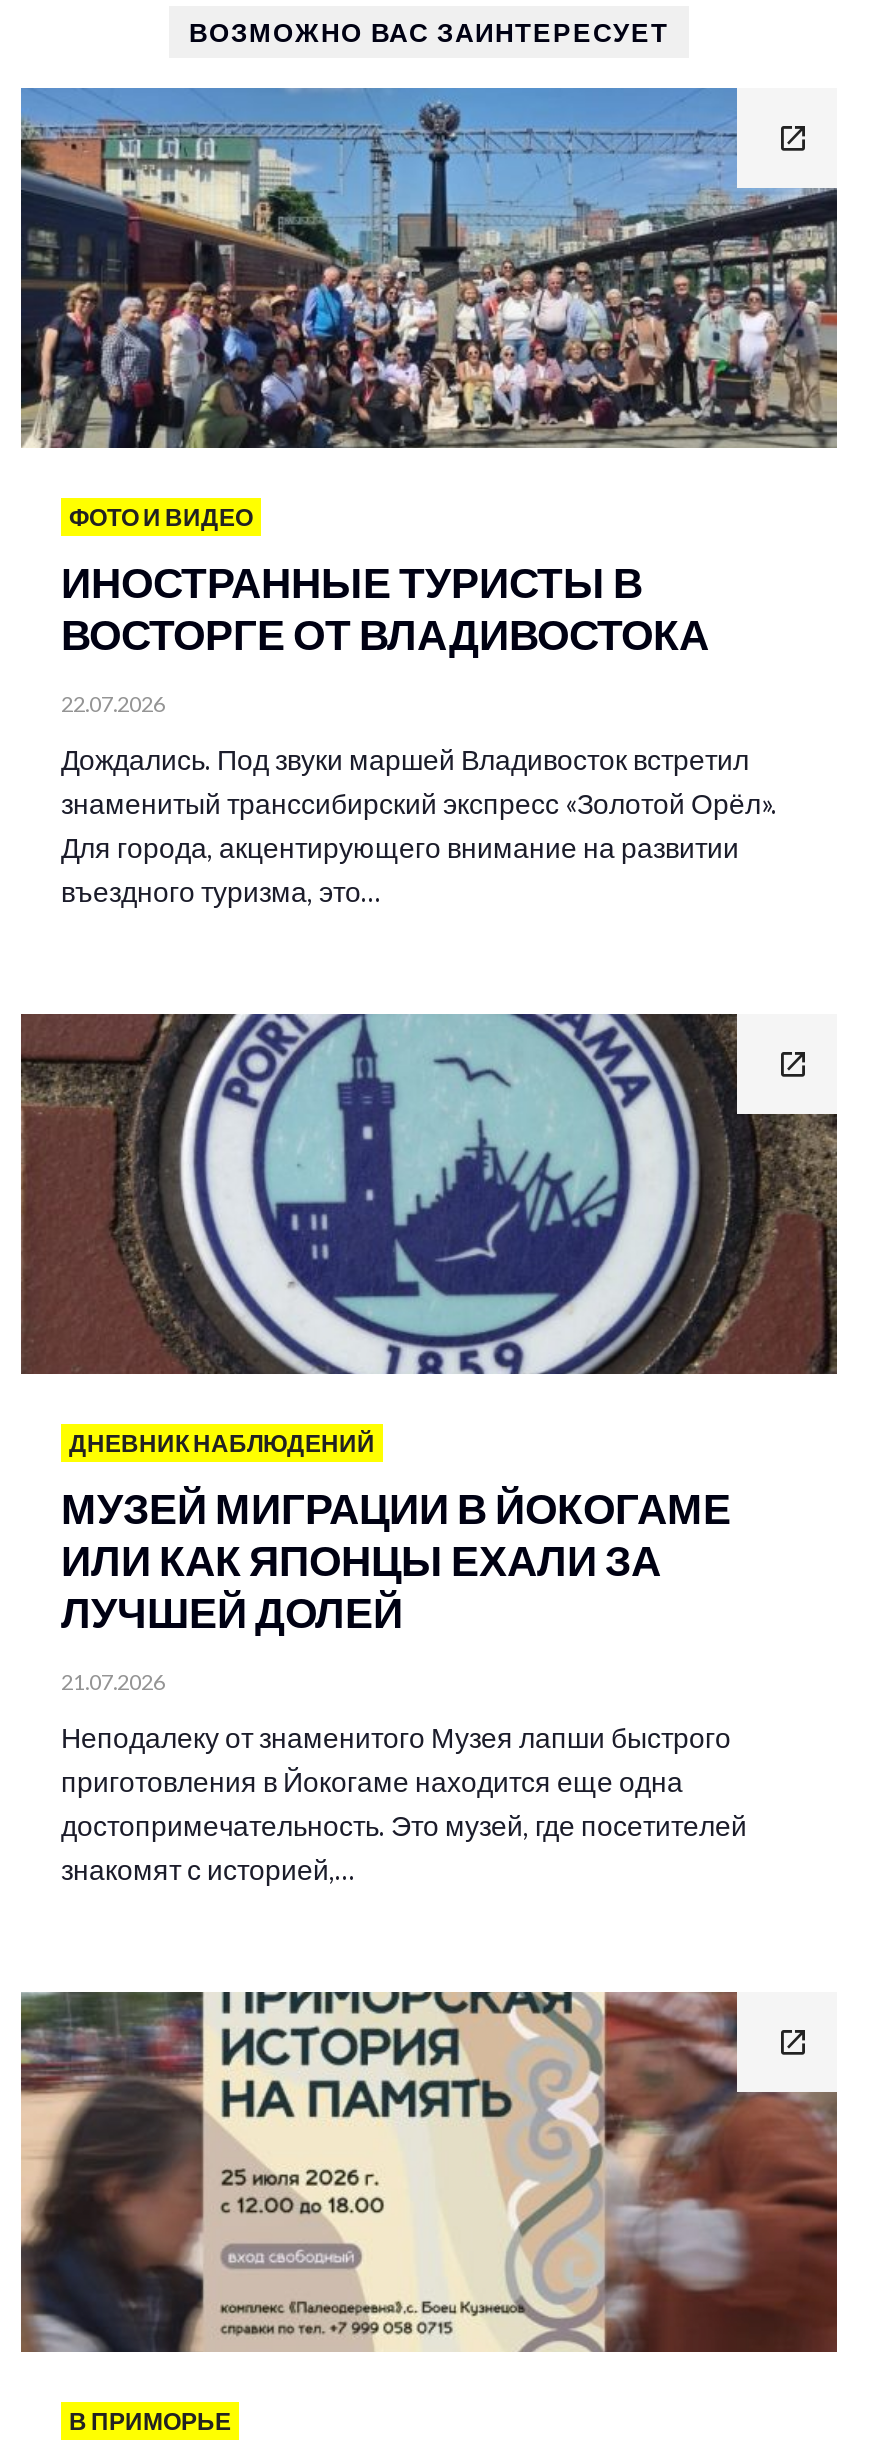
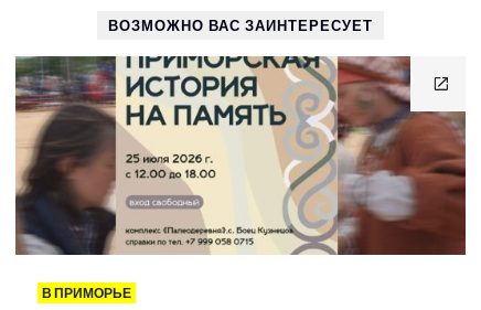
- [image]
- ФОТО И ВИДЕО
- ИНОСТРАННЫЕ ТУРИСТЫ В
- ВОСТОРГЕ ОТ ВЛАДИВОСТОКА
- 22.07.2026
- Дождались. Под звуки маршей Владивосток встретил
- знаменитый транссибирский экспресс «Золотой Орёл».
- Для города, акцентирующего внимание на развитии
- въездного туризма, это…

- [image]
- ДНЕВНИК НАБЛЮДЕНИЙ
- МУЗЕЙ МИГРАЦИИ В ЙОКОГАМЕ
- ИЛИ КАК ЯПОНЦЫ ЕХАЛИ ЗА
- ЛУЧШЕЙ ДОЛЕЙ
- 21.07.2026
- Неподалеку от знаменитого Музея лапши быстрого
- приготовления в Йокогаме находится еще одна
- достопримечательность. Это музей, где посетителей
- знакомят с историей,…
